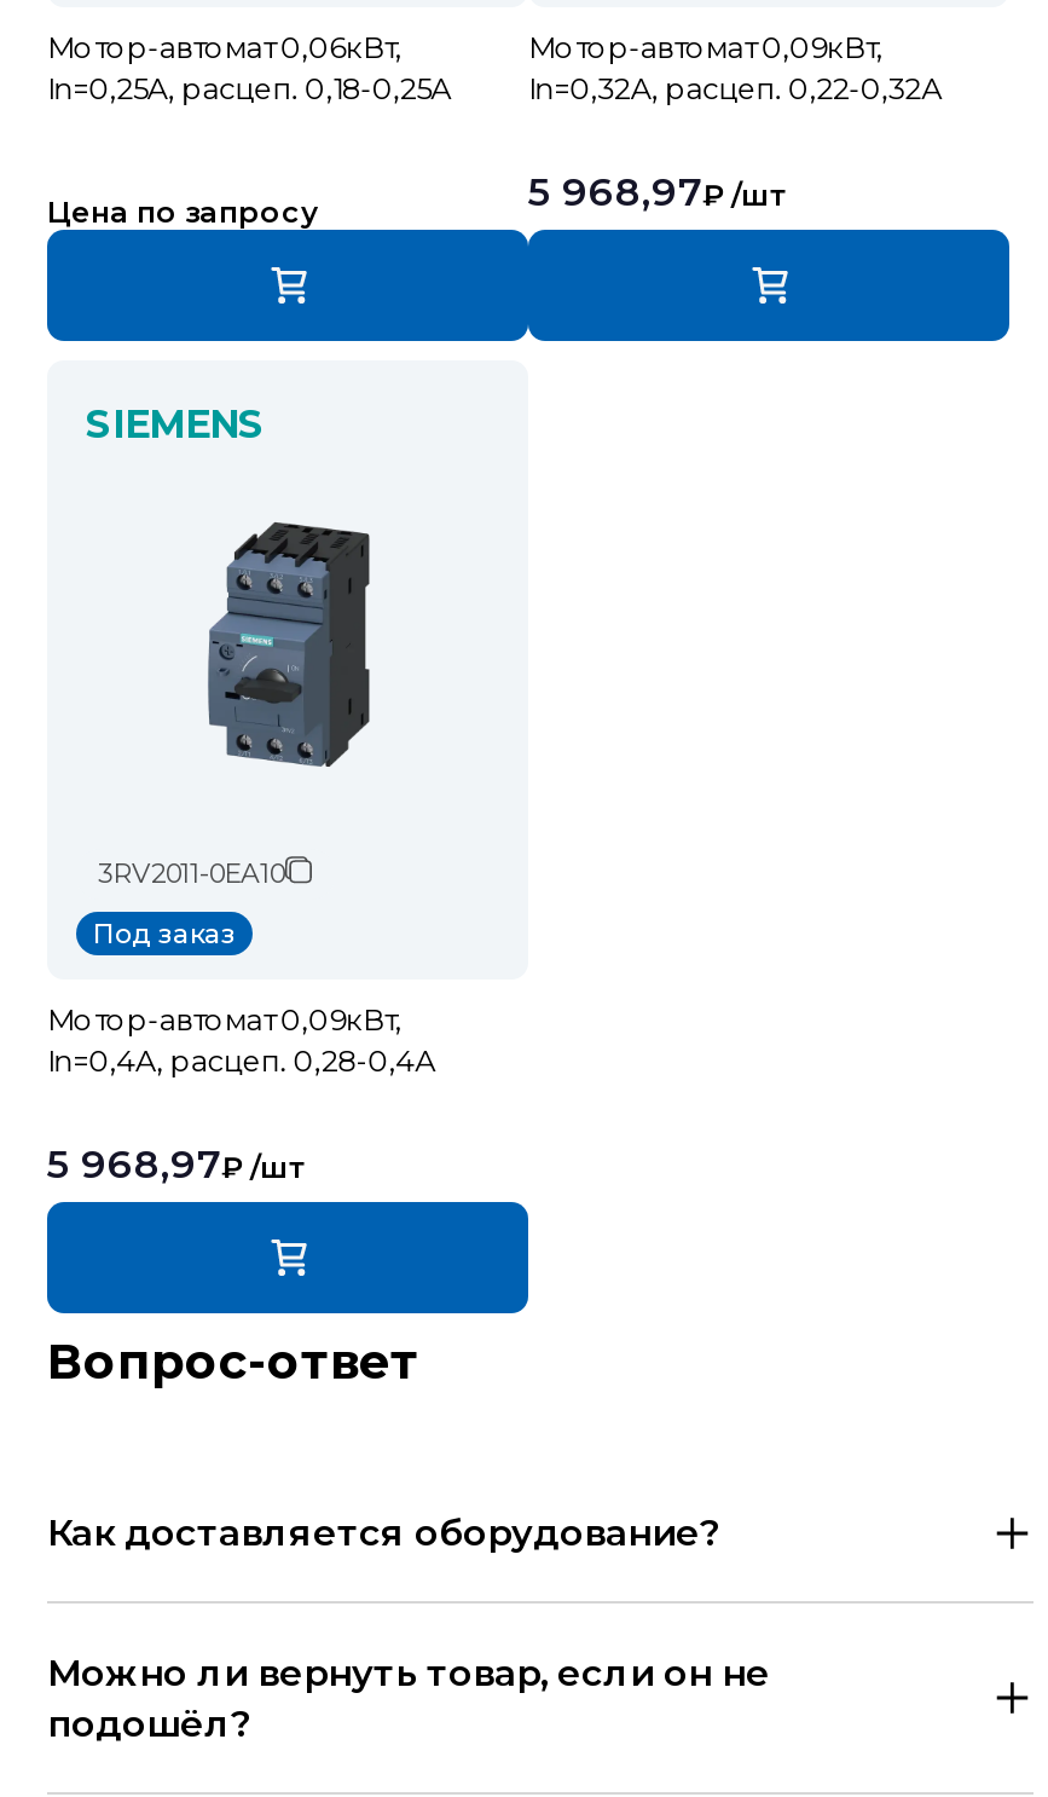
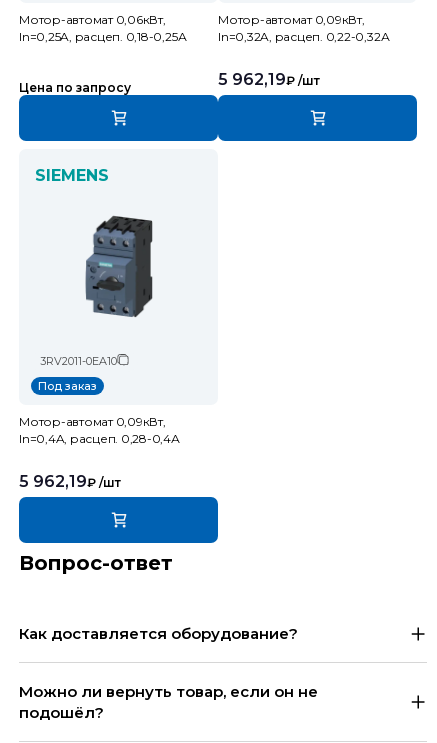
- 5 968,97₽ /шт
+ 5 962,19₽ /шт

- 5 968,97₽ /шт
+ 5 962,19₽ /шт
